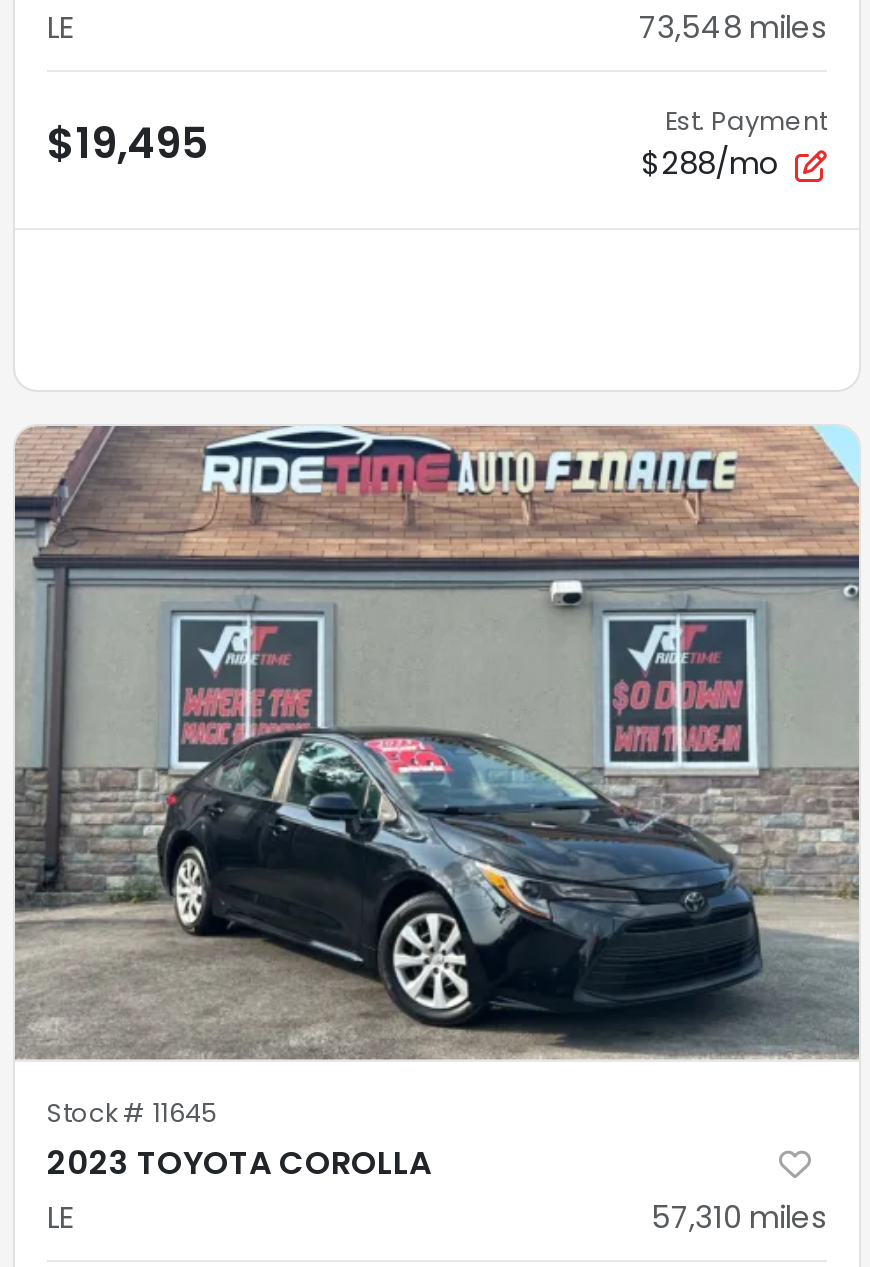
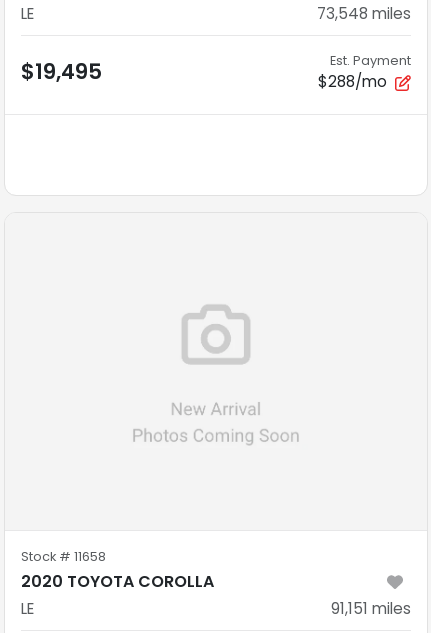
- [image]

- Stock #11645
+ Stock #11658

- 2023 TOYOTA COROLLA
+ 2020 TOYOTA COROLLA

- 57,310 miles
+ 91,151 miles
